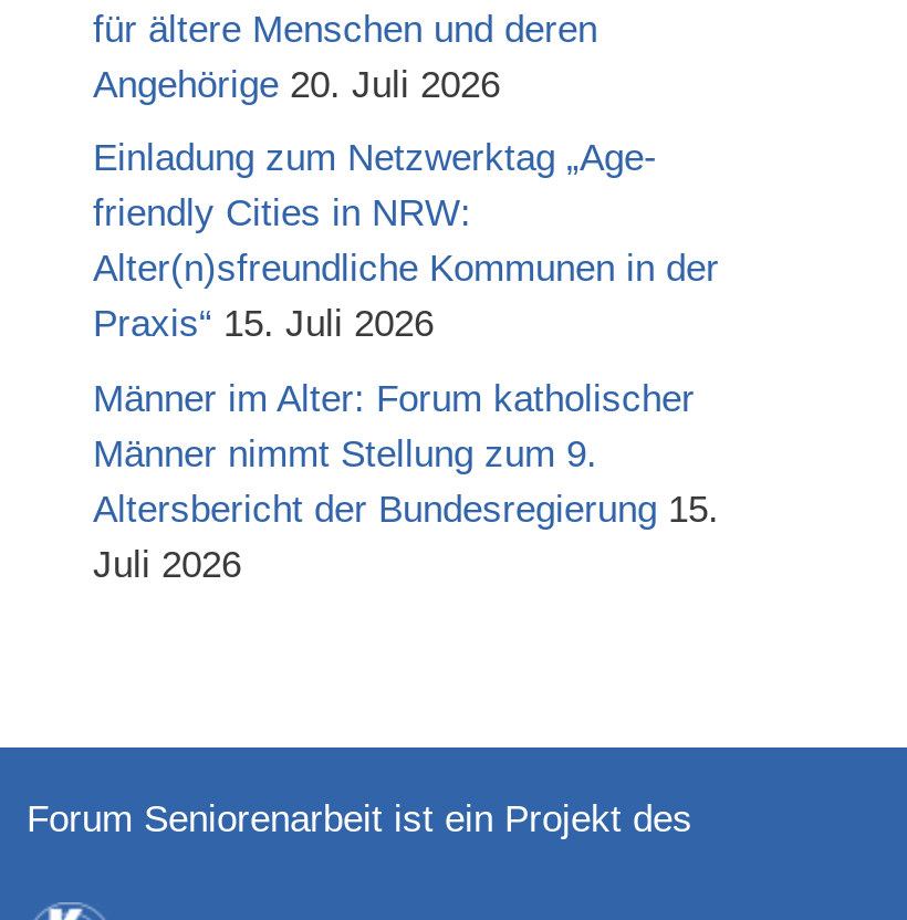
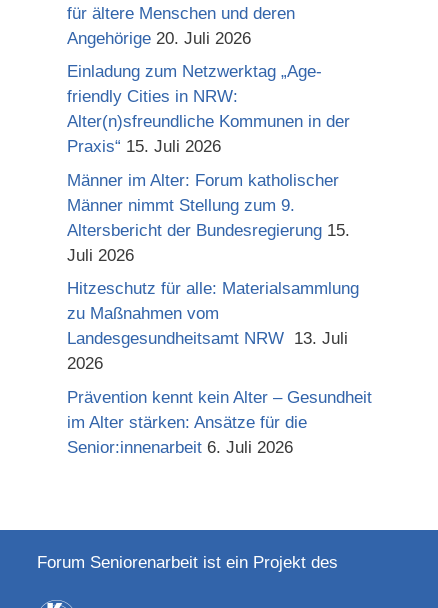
+ Hitzeschutz für alle: Materialsammlung
+ zu Maßnahmen vom
+ Landesgesundheitsamt NRW 13. Juli
+ 2026
+ Prävention kennt kein Alter – Gesundheit
+ im Alter stärken: Ansätze für die
+ Senior:innenarbeit 6. Juli 2026
